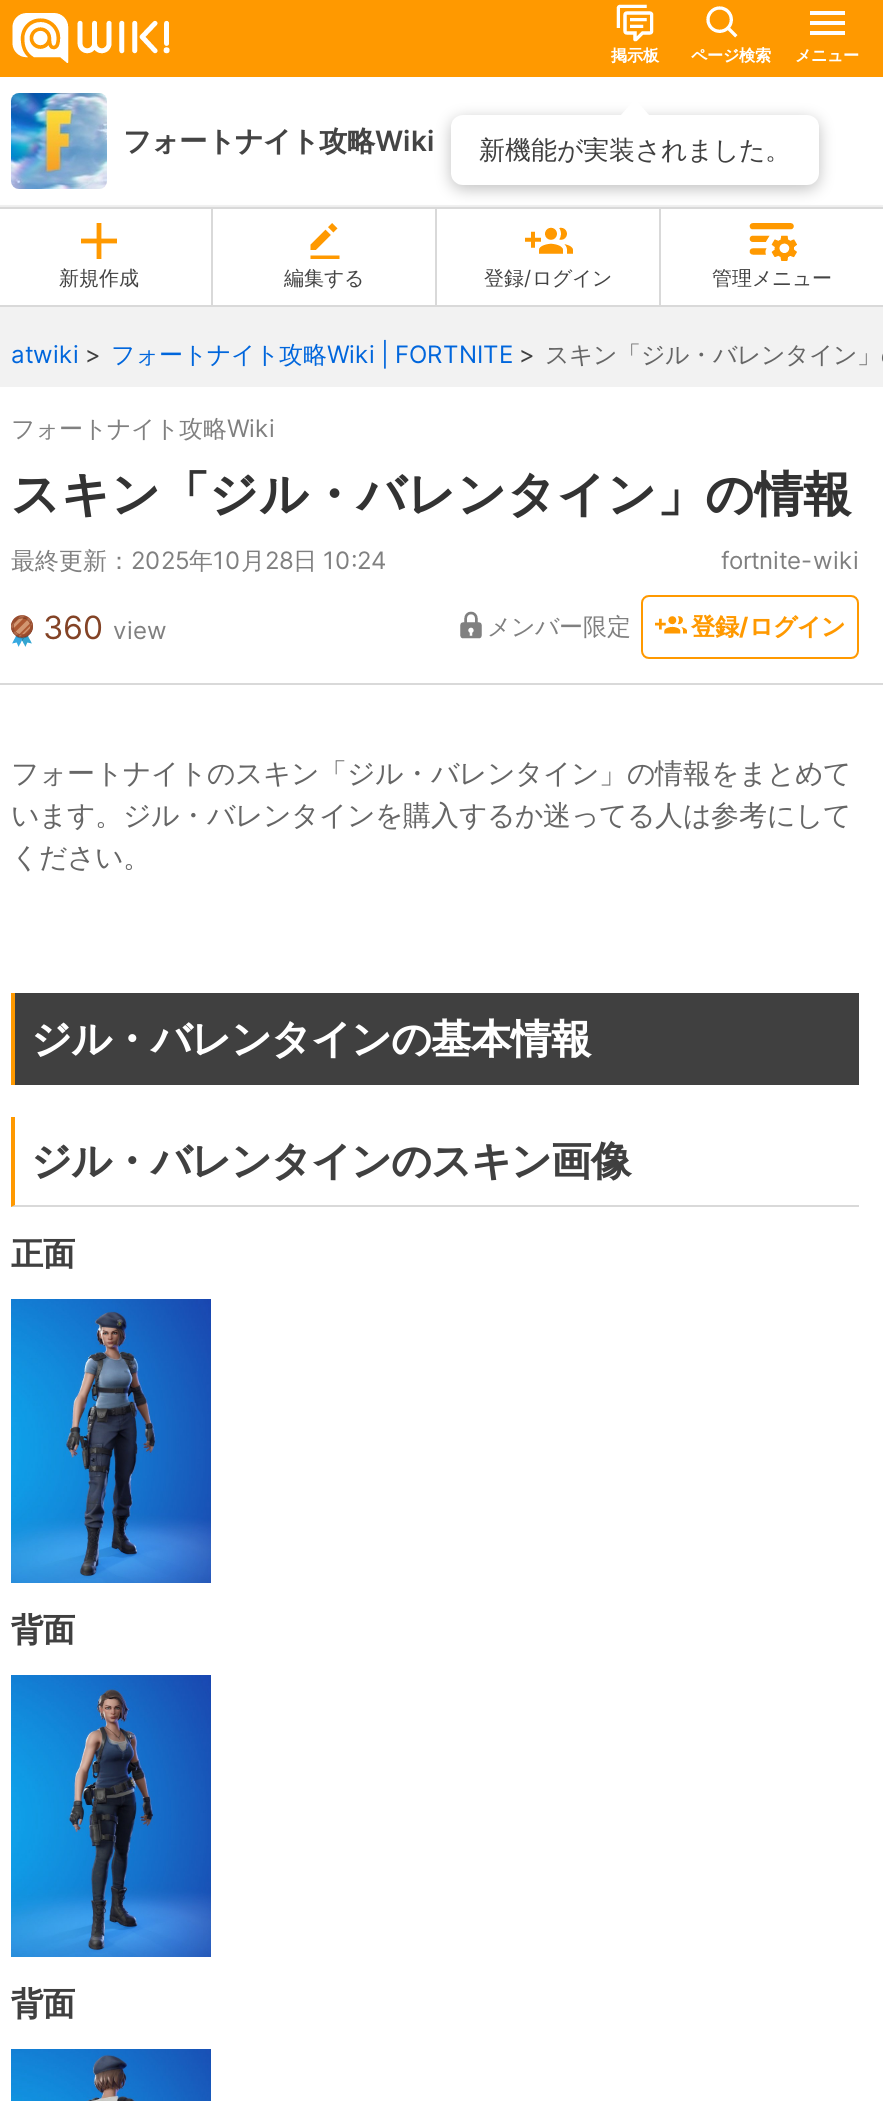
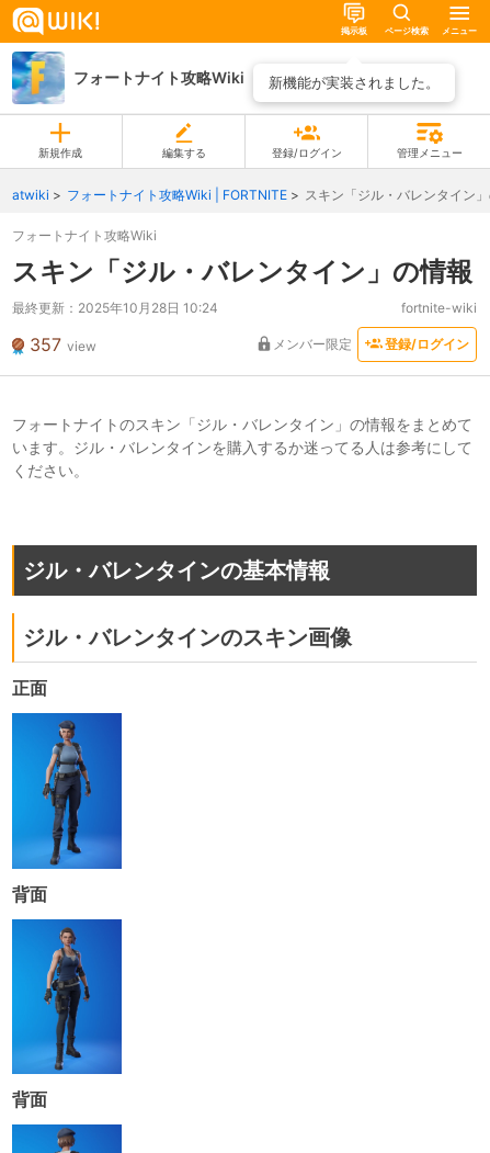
- 360 view
+ 357 view
